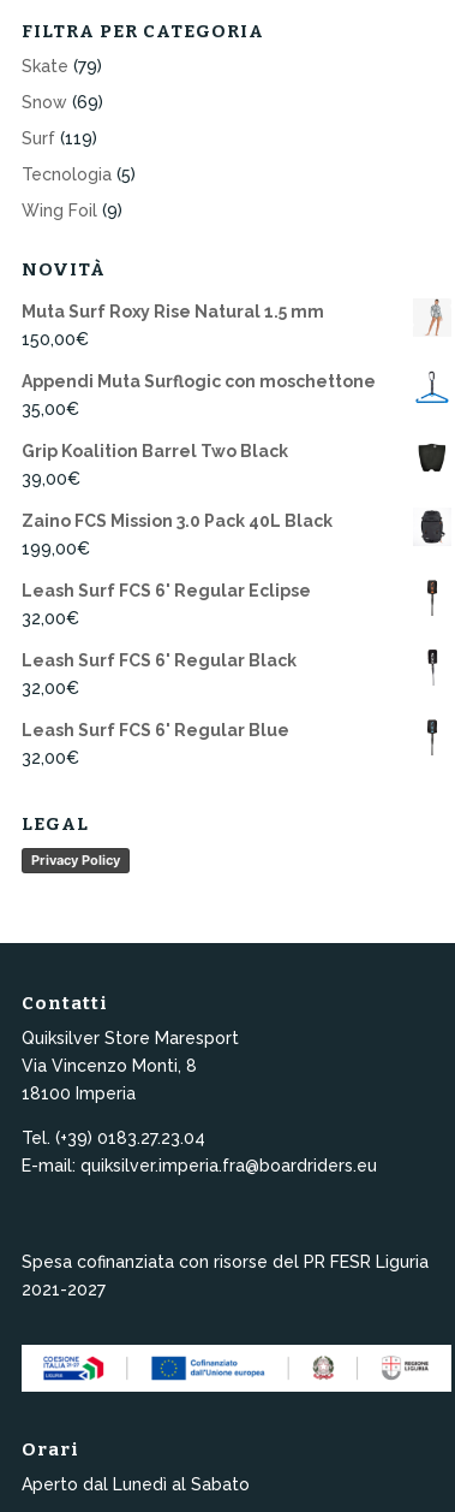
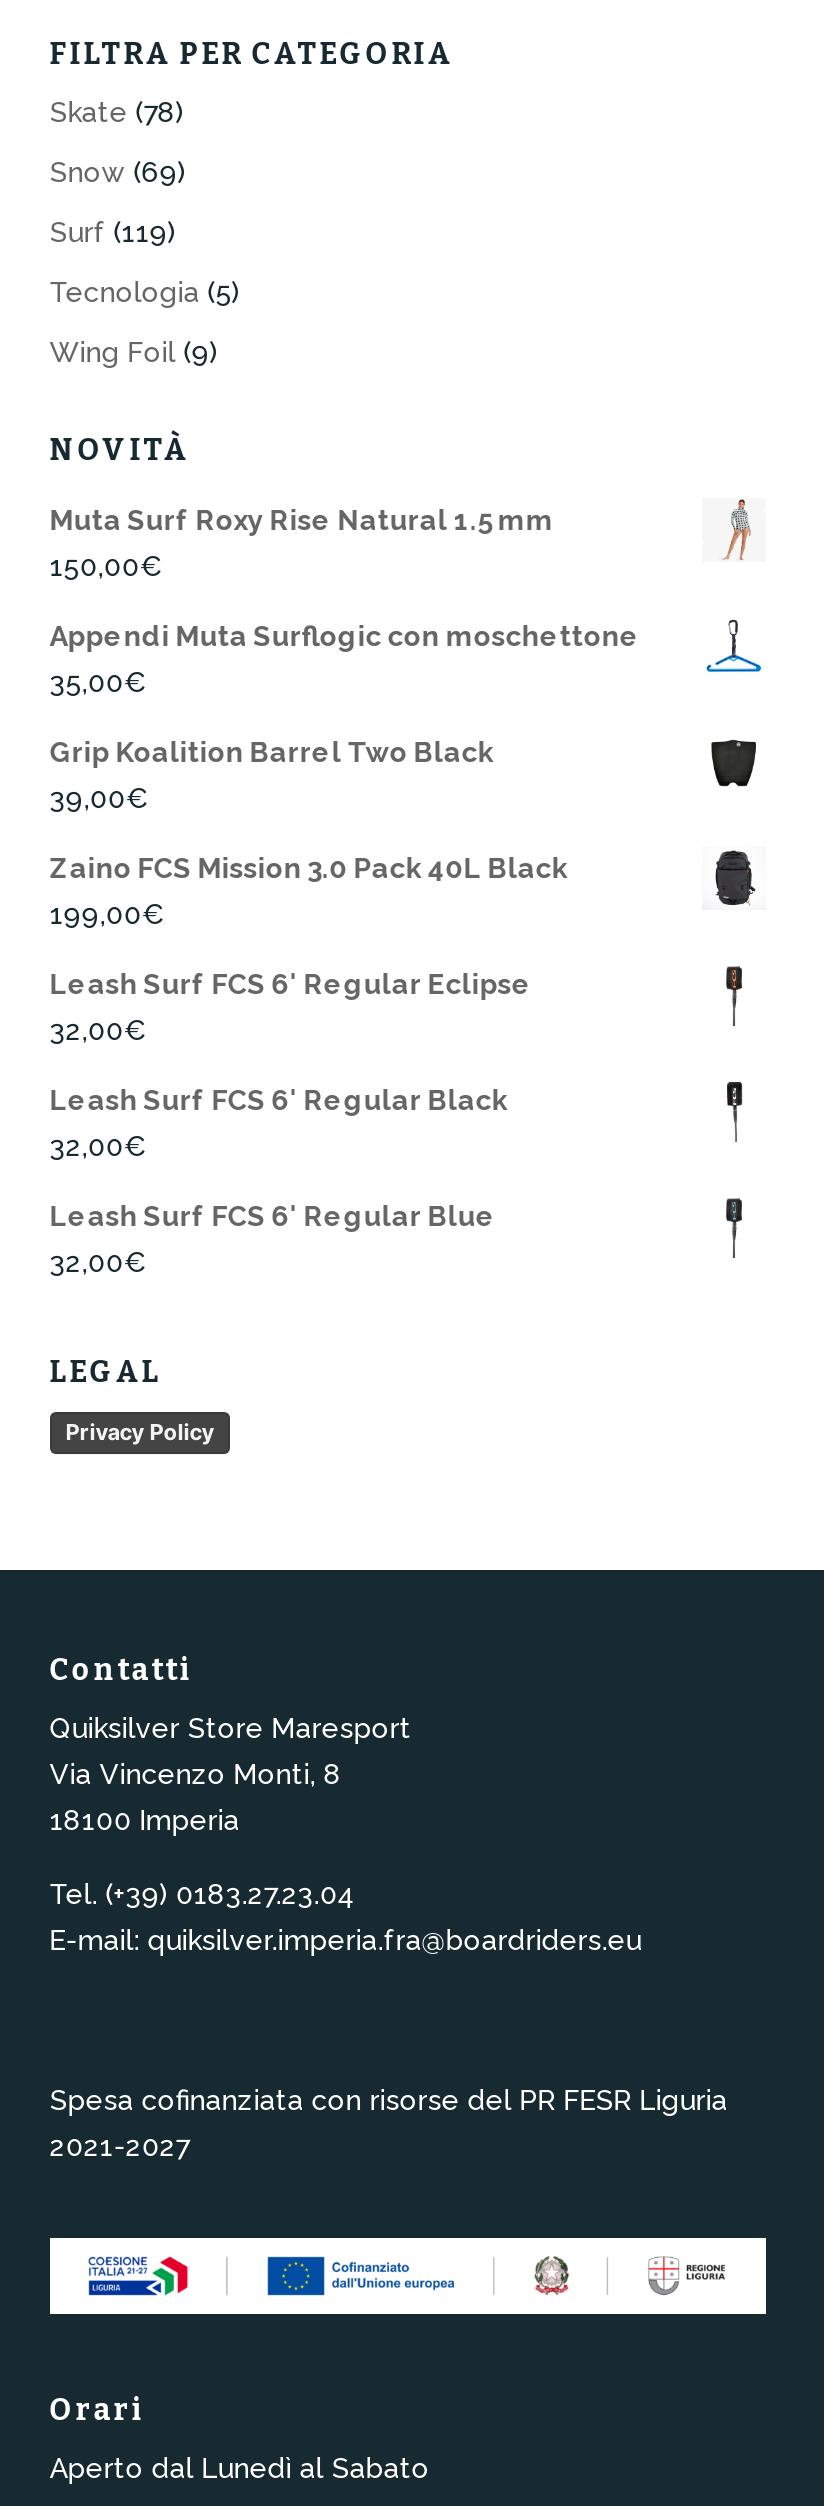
- Skate (79)
+ Skate (78)
